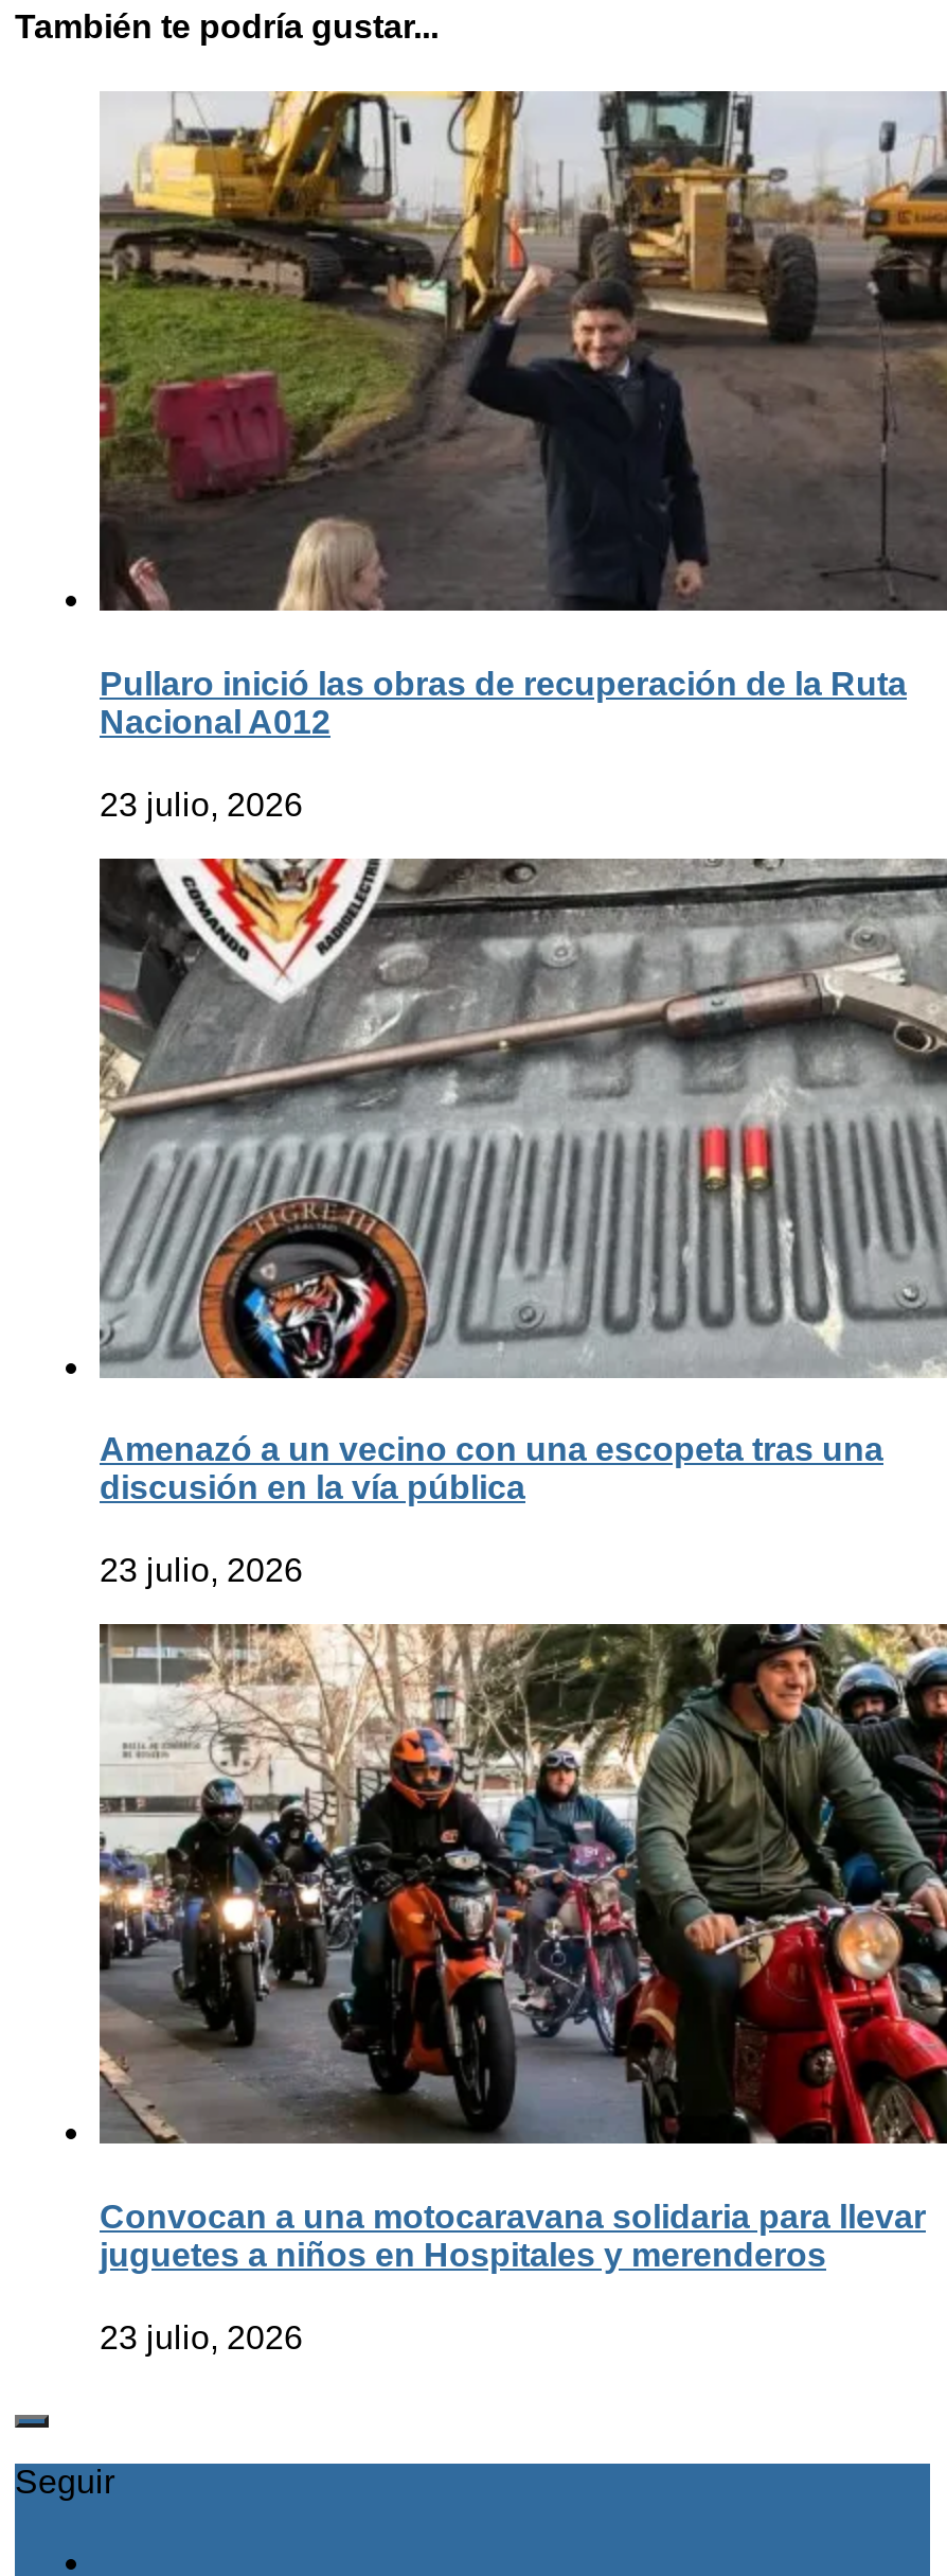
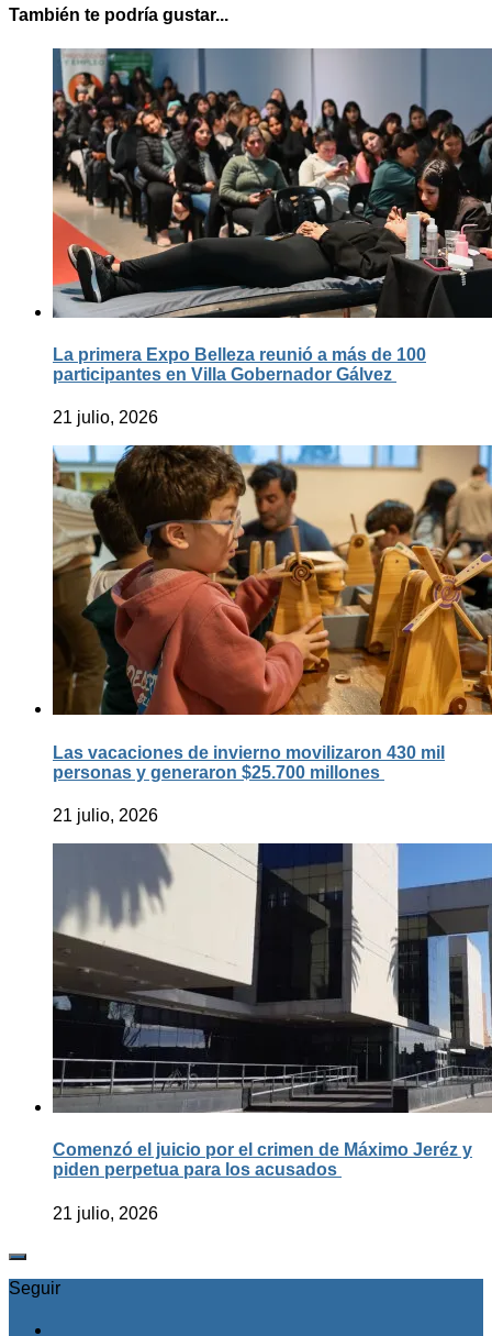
- [image]
- Pullaro inició las obras de recuperación de la Ruta
- Nacional A012
+ [image]
+ La primera Expo Belleza reunió a más de 100
+ participantes en Villa Gobernador Gálvez

- 23 julio, 2026
+ 21 julio, 2026

- [image]
- Amenazó a un vecino con una escopeta tras una
- discusión en la vía pública
+ [image]
+ Las vacaciones de invierno movilizaron 430 mil
+ personas y generaron $25.700 millones

- 23 julio, 2026
+ 21 julio, 2026

- [image]
- Convocan a una motocaravana solidaria para llevar
- juguetes a niños en Hospitales y merenderos
+ [image]
+ Comenzó el juicio por el crimen de Máximo Jeréz y
+ piden perpetua para los acusados

- 23 julio, 2026
+ 21 julio, 2026
